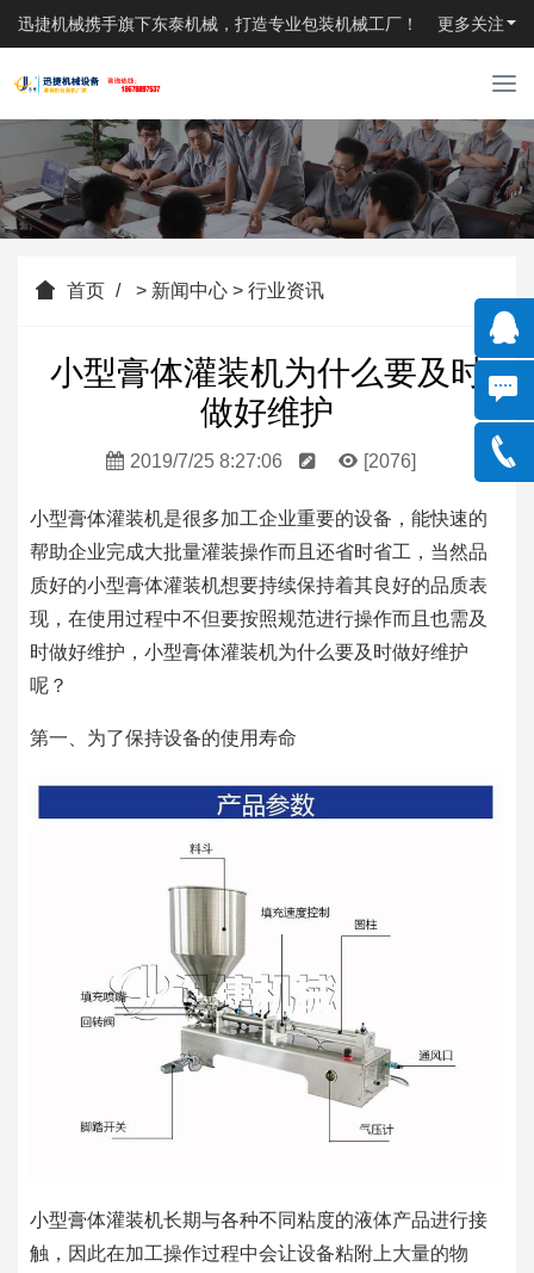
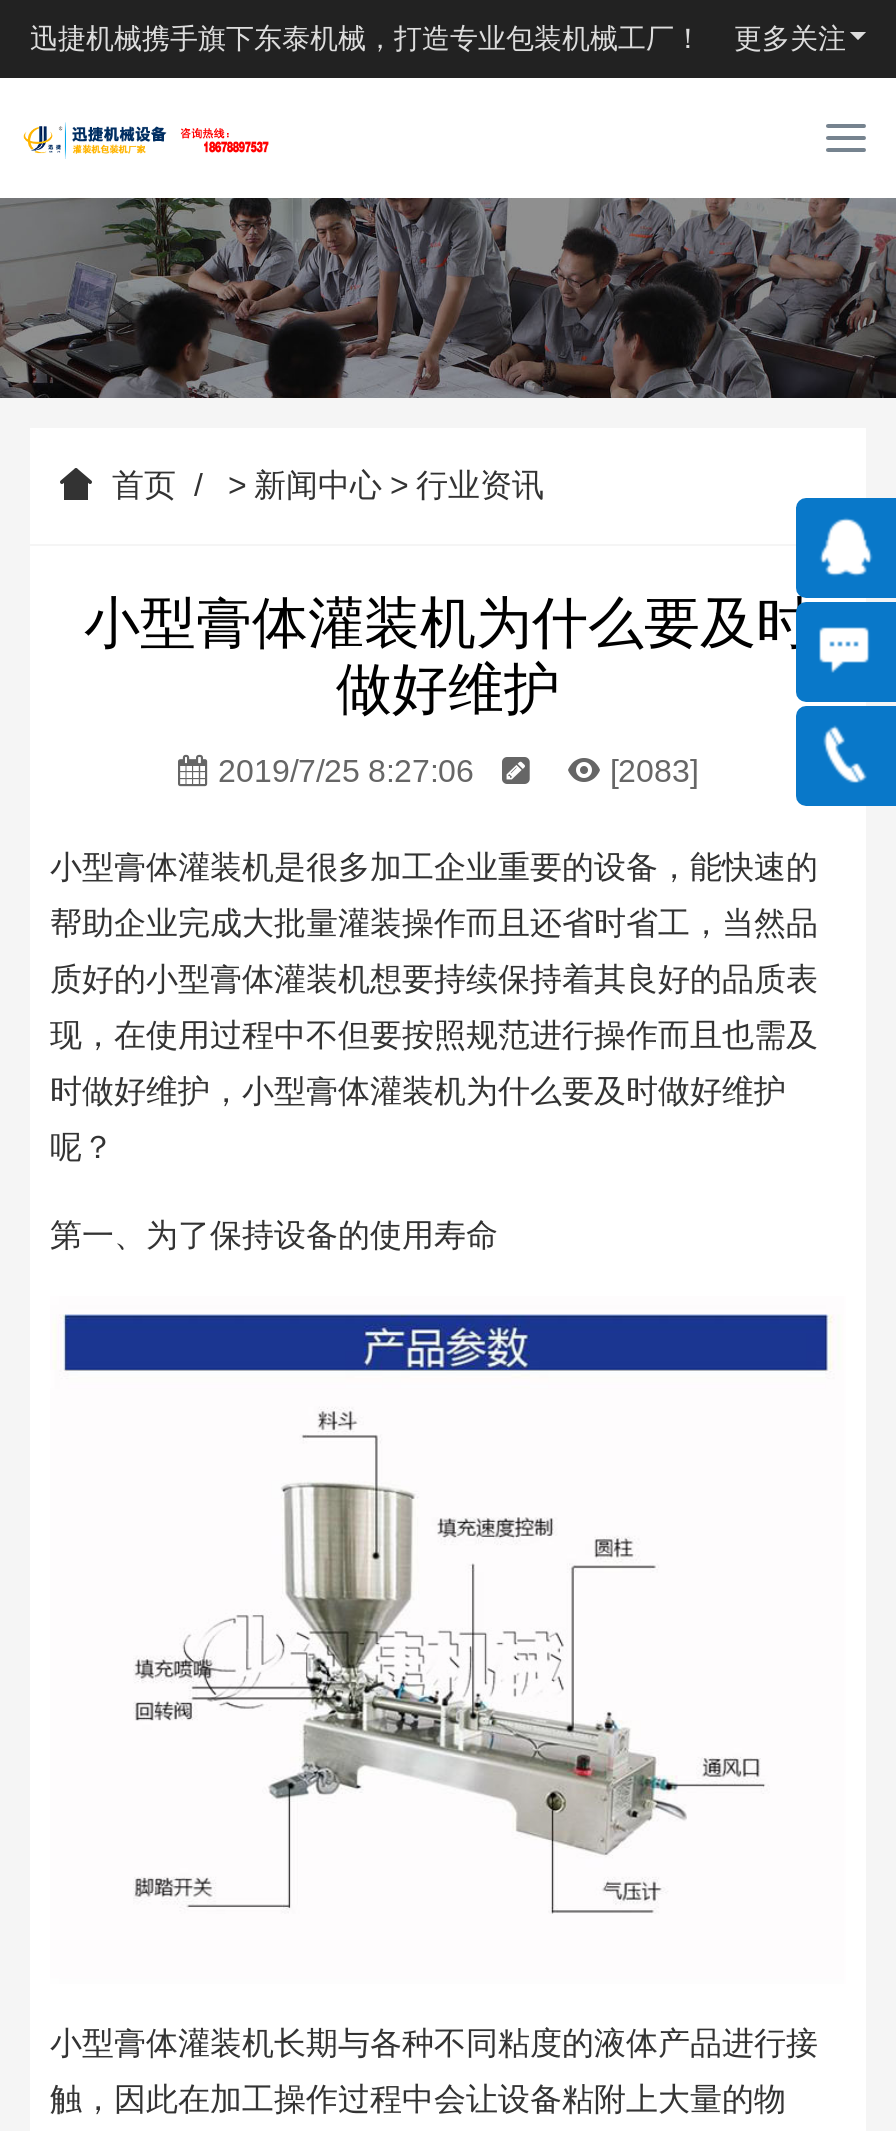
- [2076]
+ [2083]
